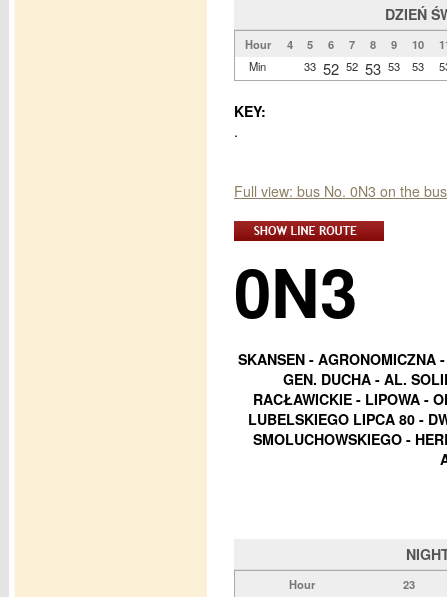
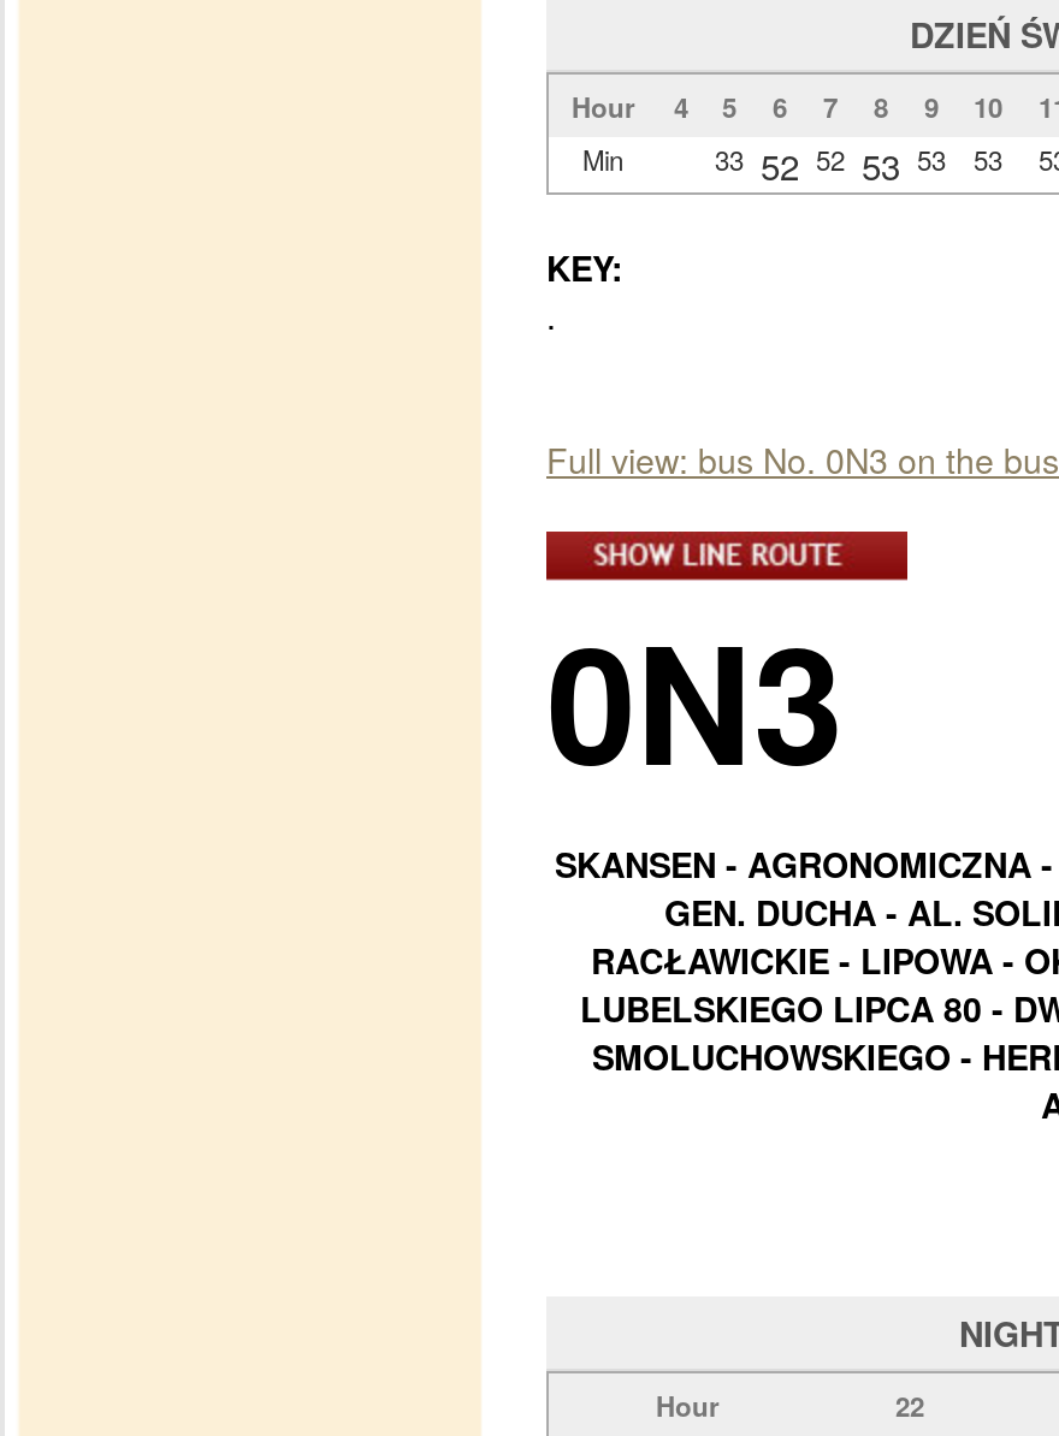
- 23
+ 22
